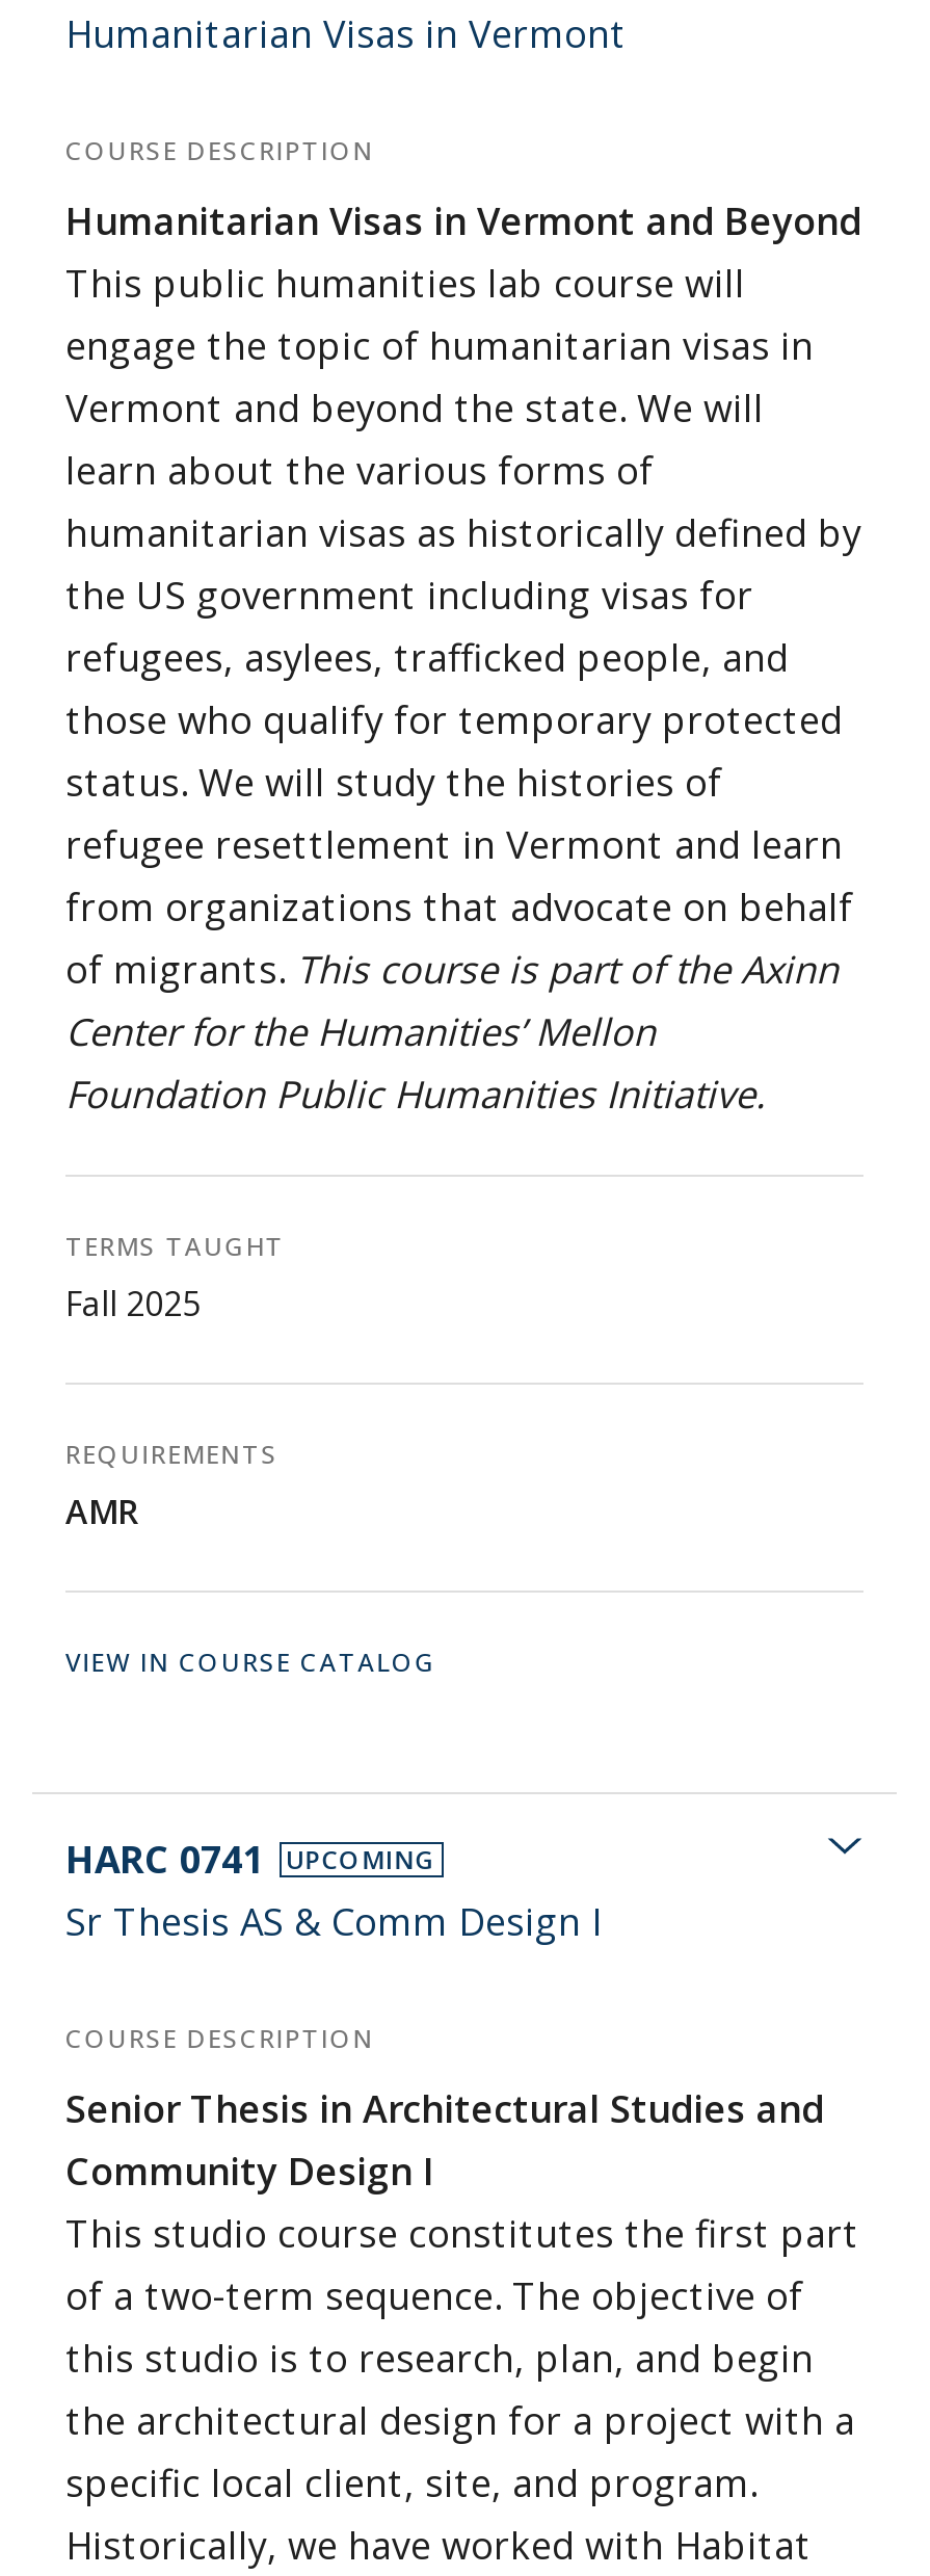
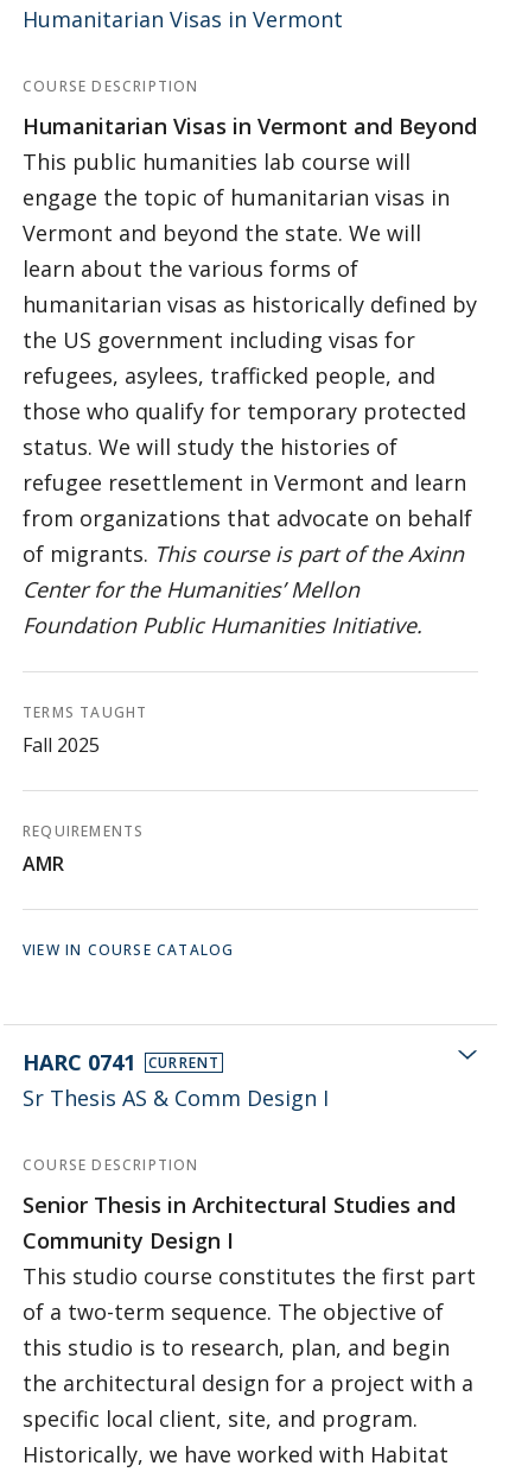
- UPCOMING
+ CURRENT
